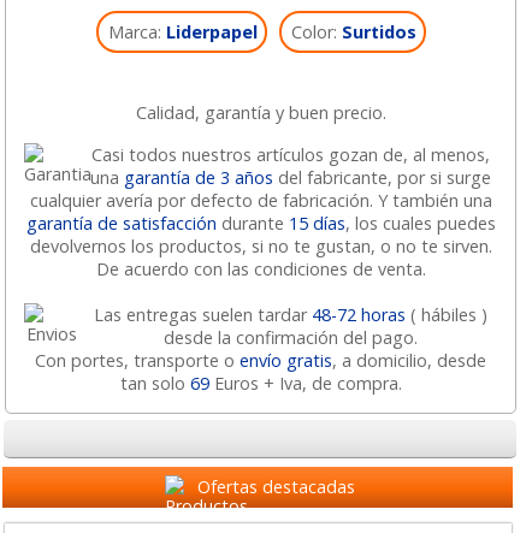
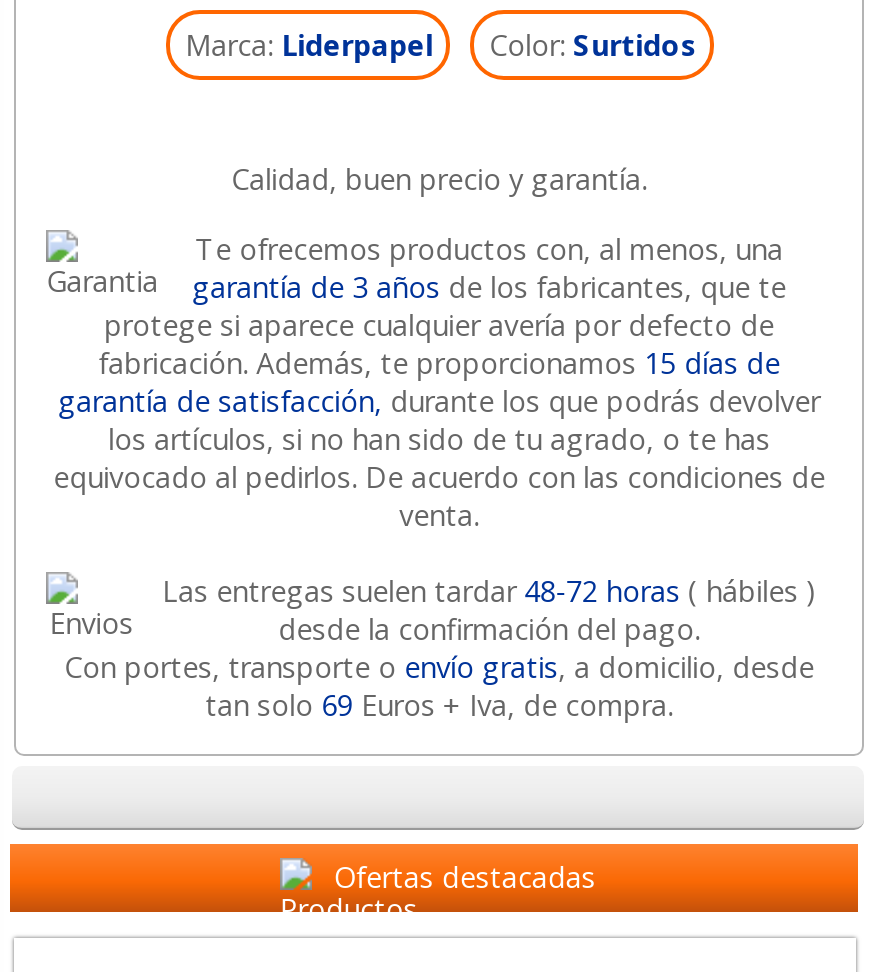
- Calidad, garantía y buen precio.
+ Calidad, buen precio y garantía.

- Casi todos nuestros artículos gozan de, al menos,
- una garantía de 3 años del fabricante, por si surge
- cualquier avería por defecto de fabricación. Y también una
- garantía de satisfacción durante 15 días, los cuales puedes
- devolvernos los productos, si no te gustan, o no te sirven.
- De acuerdo con las condiciones de venta.
+ Te ofrecemos productos con, al menos, una
+ garantía de 3 años de los fabricantes, que te
+ protege si aparece cualquier avería por defecto de
+ fabricación. Además, te proporcionamos 15 días de
+ garantía de satisfacción, durante los que podrás devolver
+ los artículos, si no han sido de tu agrado, o te has
+ equivocado al pedirlos. De acuerdo con las condiciones de
+ venta.
